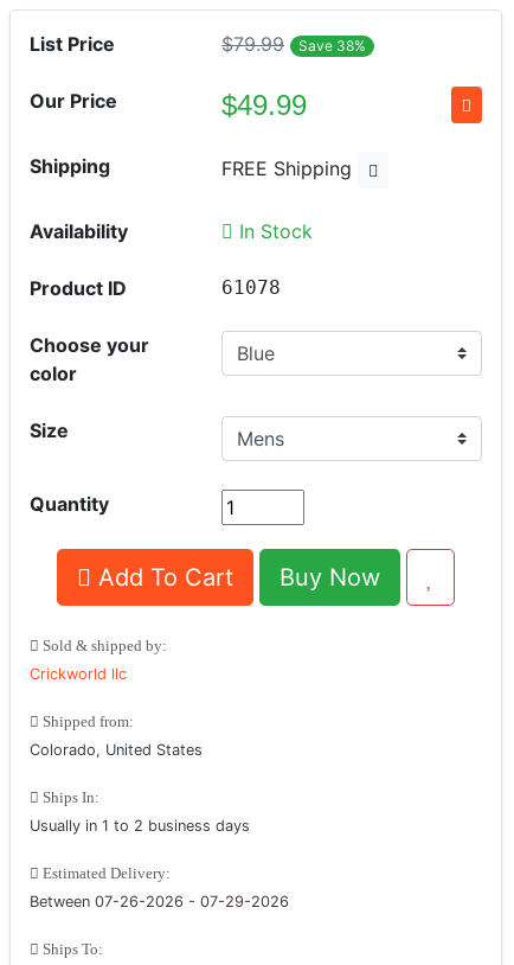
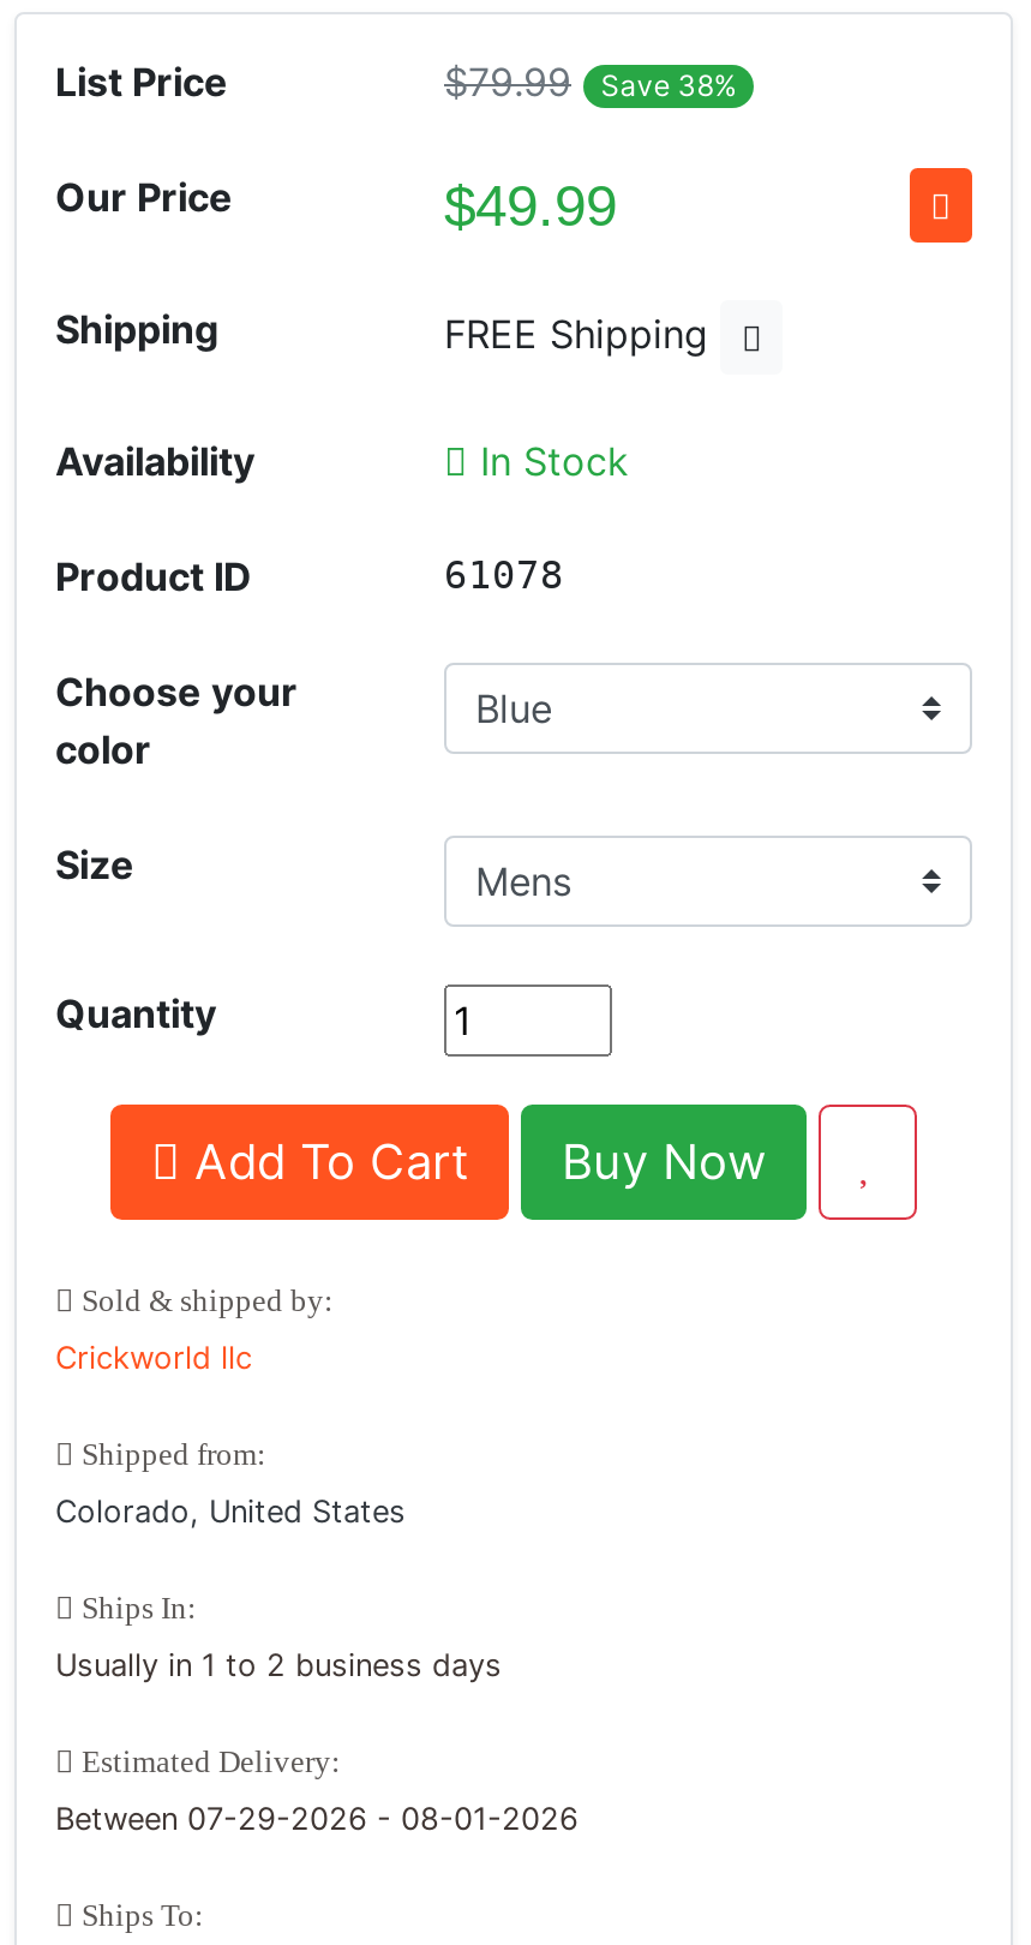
- Between 07-26-2026 - 07-29-2026
+ Between 07-29-2026 - 08-01-2026
